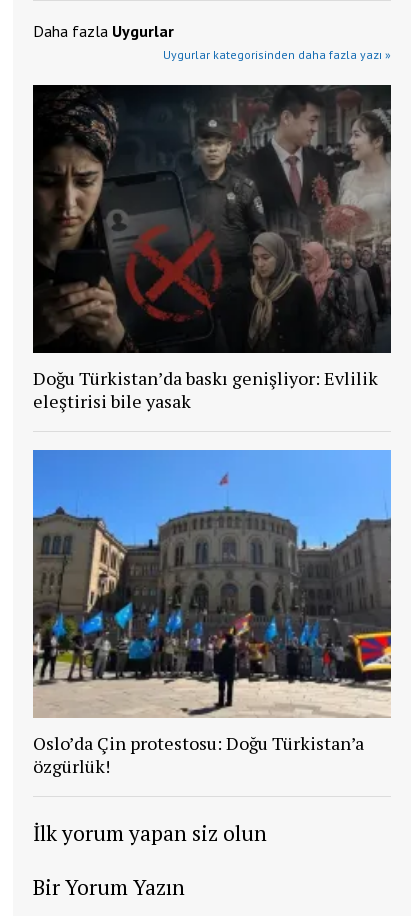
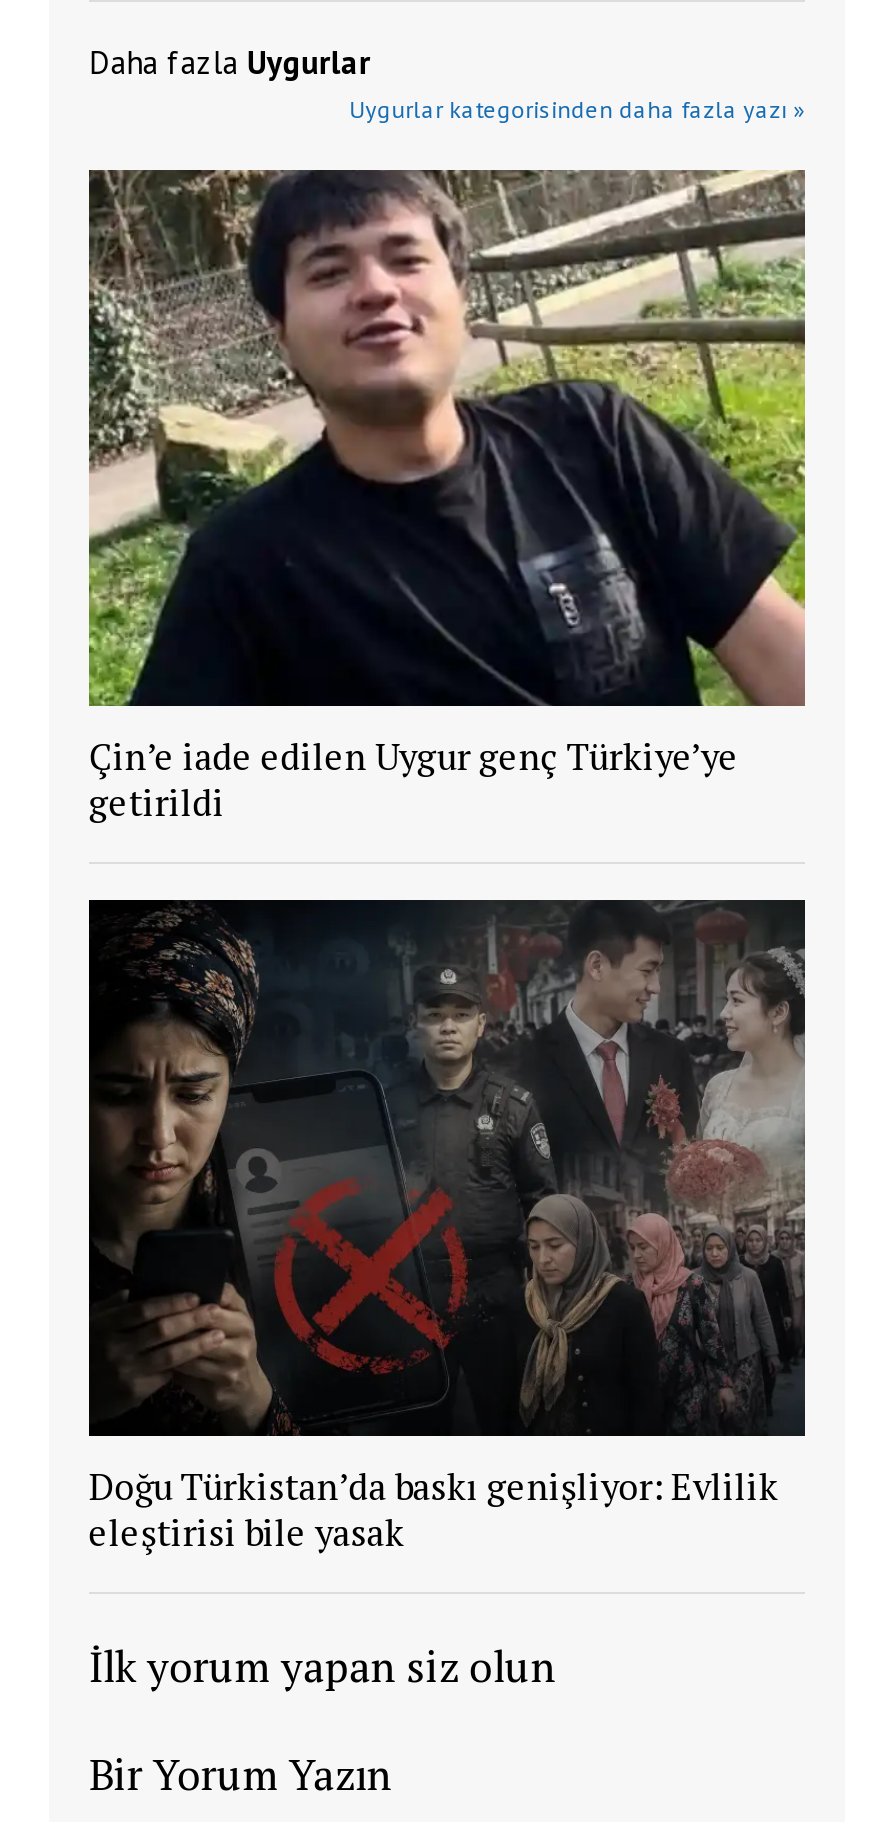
+ [image]
+ Çin’e iade edilen Uygur genç Türkiye’ye
+ getirildi

moved down: [image] | Doğu Türkistan’da baskı genişliyor: Evlilik | eleştirisi bile yasak

- [image]
- Oslo’da Çin protestosu: Doğu Türkistan’a
- özgürlük!
